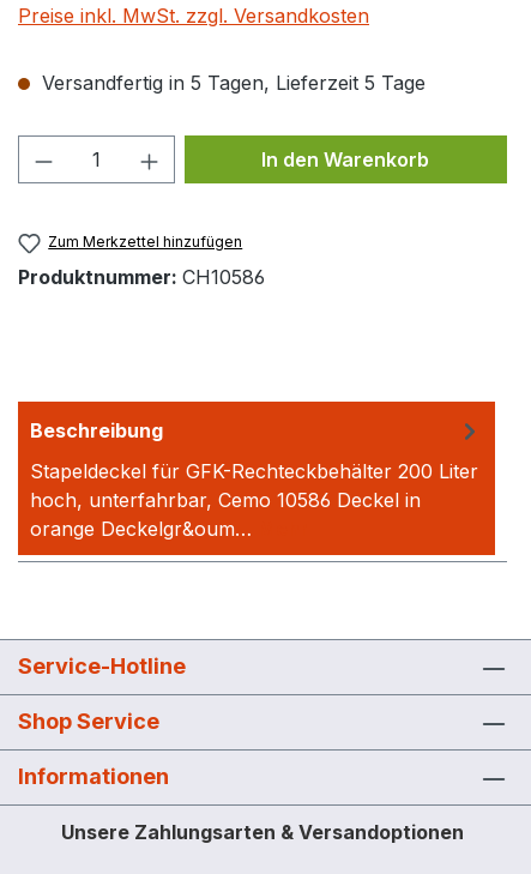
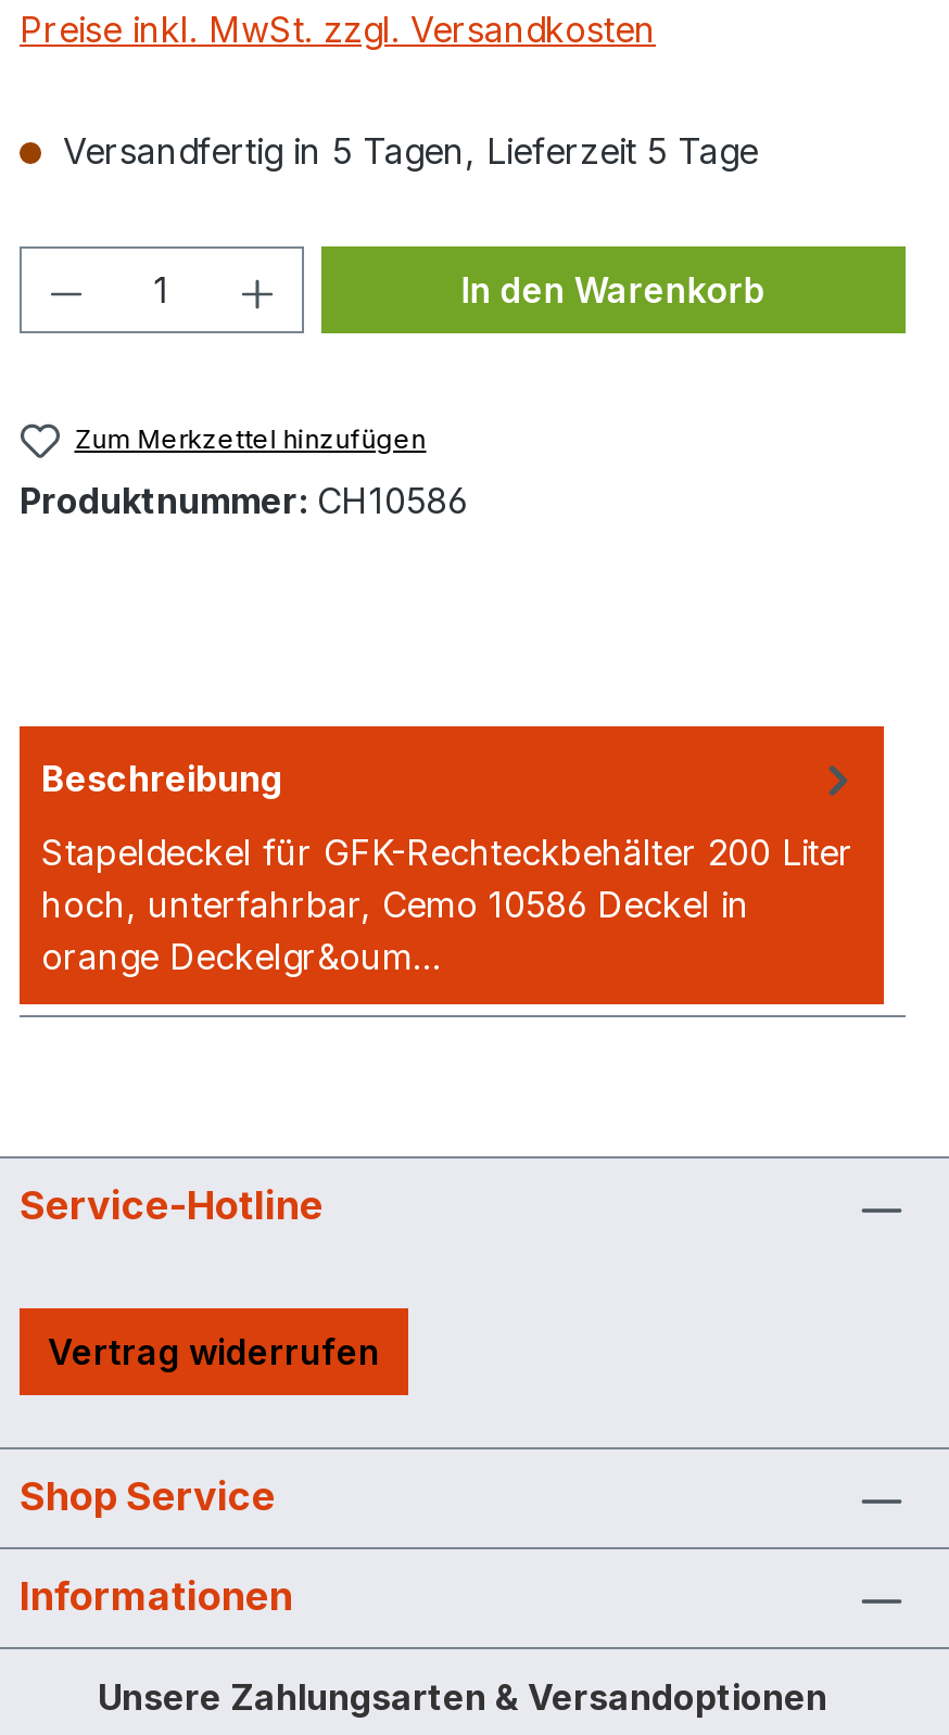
+ Vertrag widerrufen
